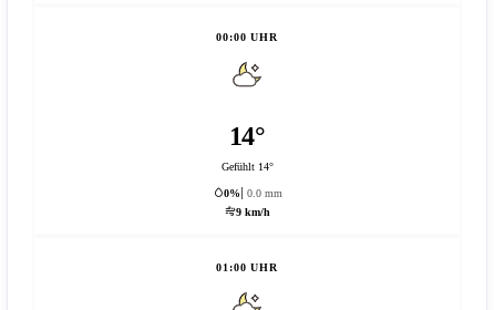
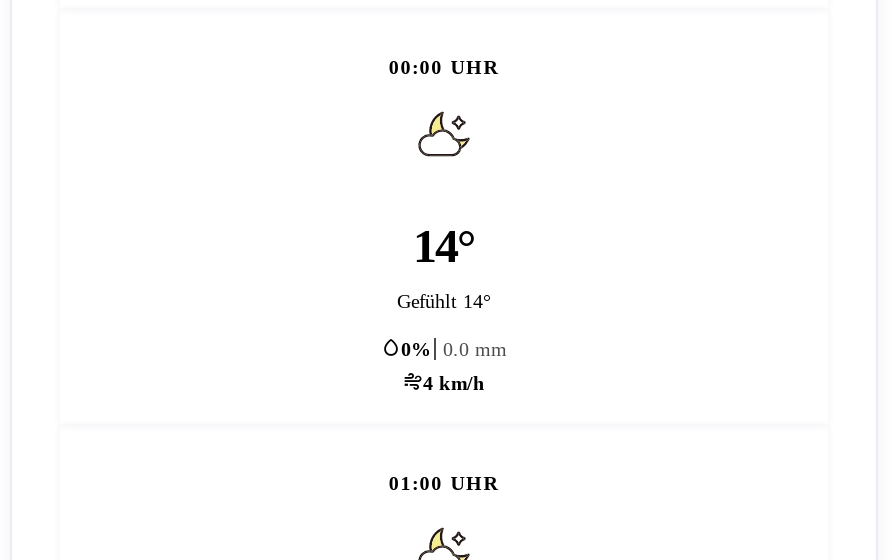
- 9 km/h
+ 4 km/h
